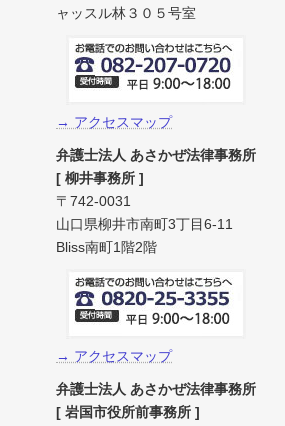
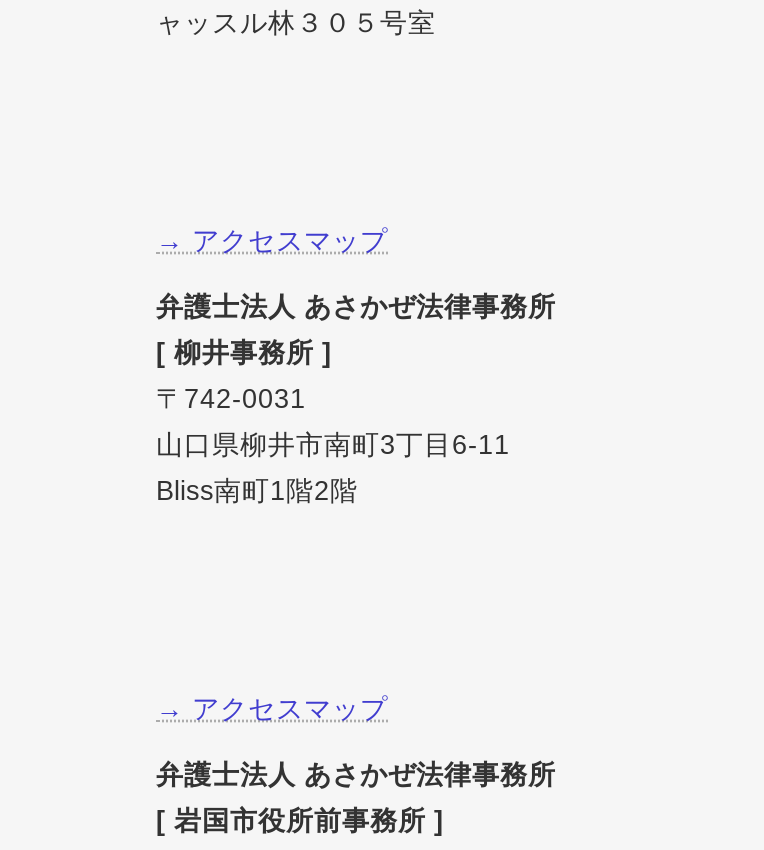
- [image]

- [image]
